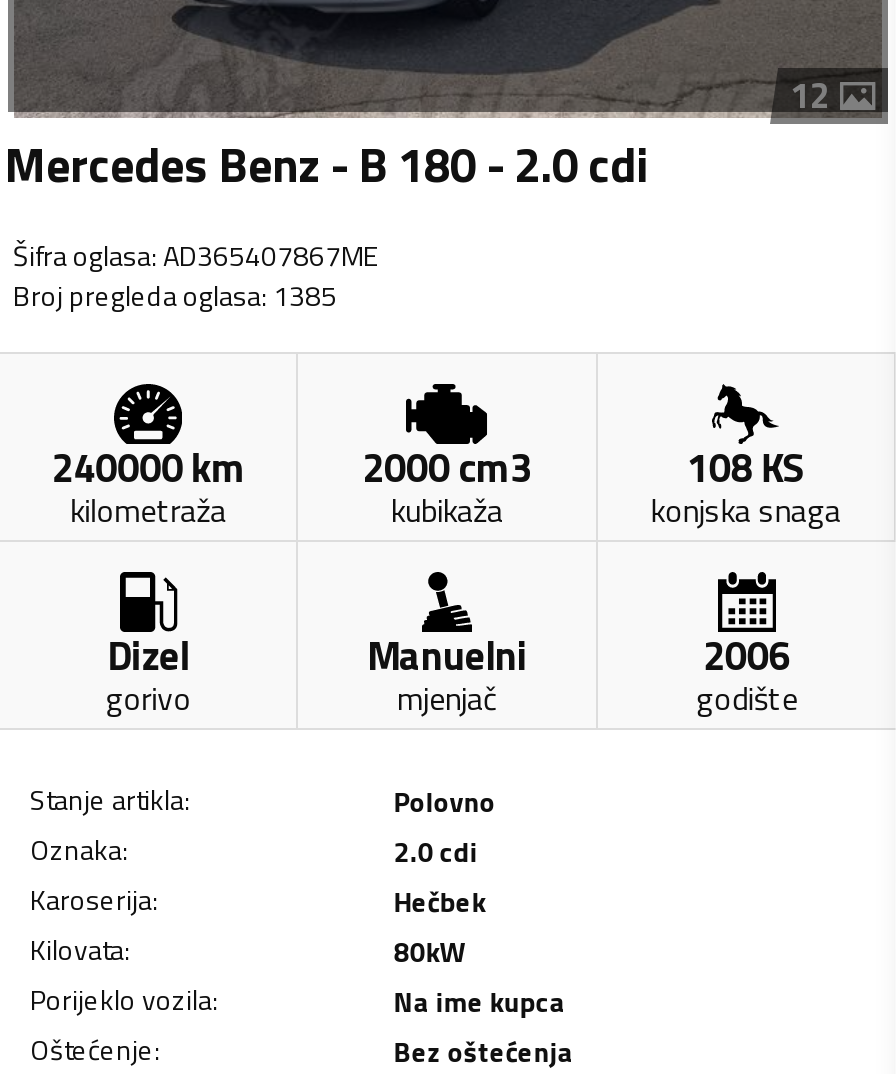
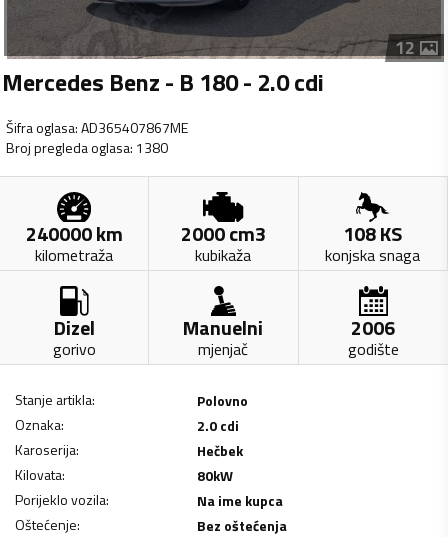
- Broj pregleda oglasa: 1385
+ Broj pregleda oglasa: 1380
